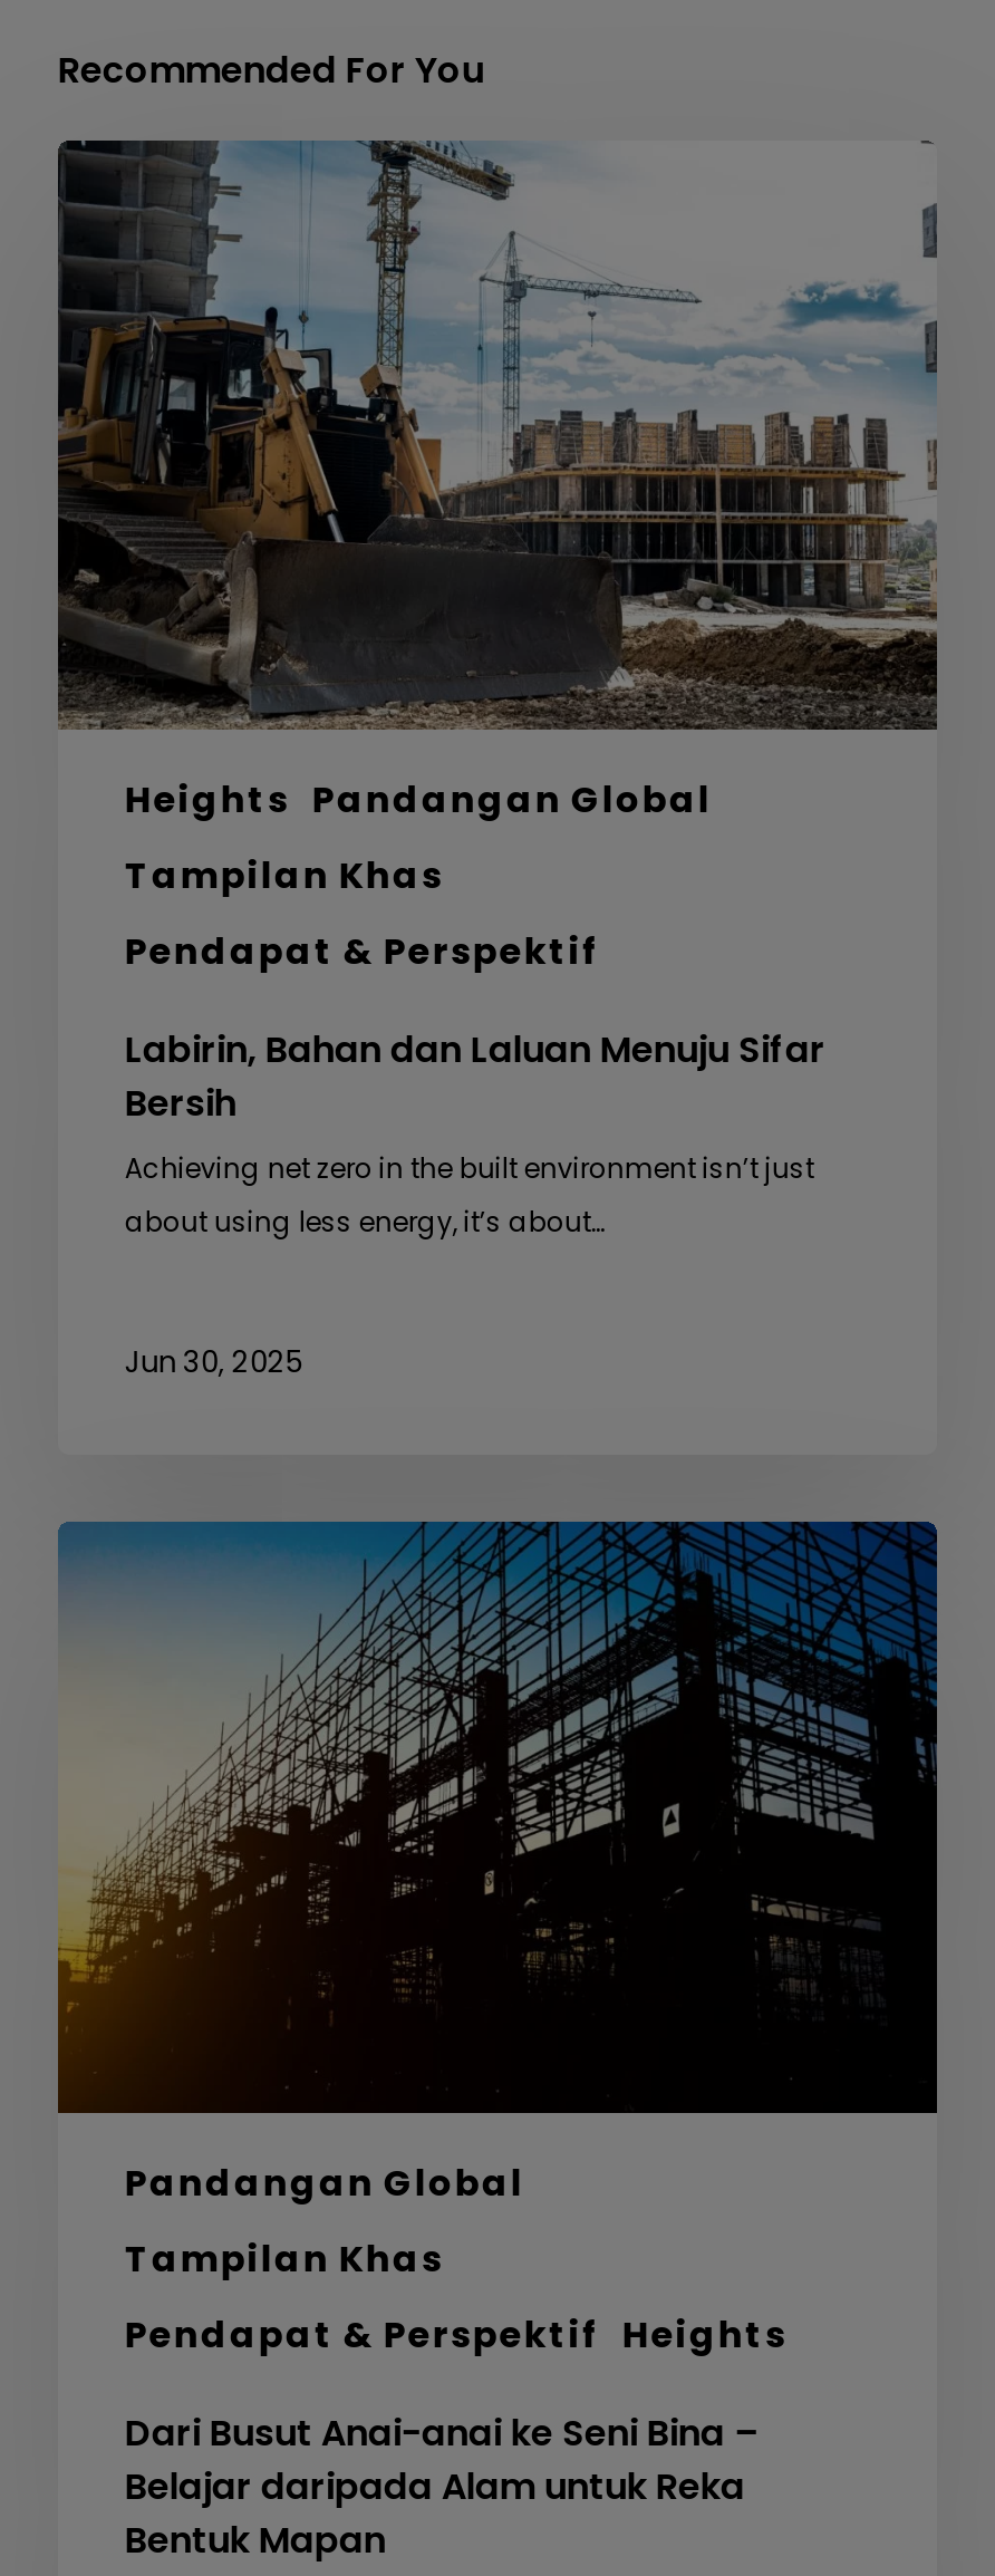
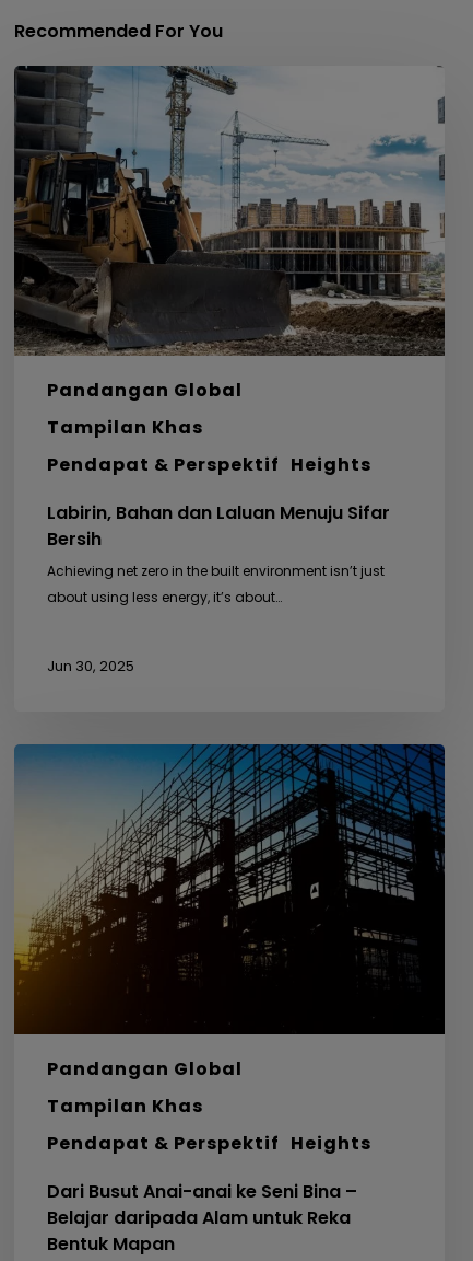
- Heights Pandangan Global
+ Pandangan Global

- Pendapat & Perspektif
+ Pendapat & Perspektif Heights
